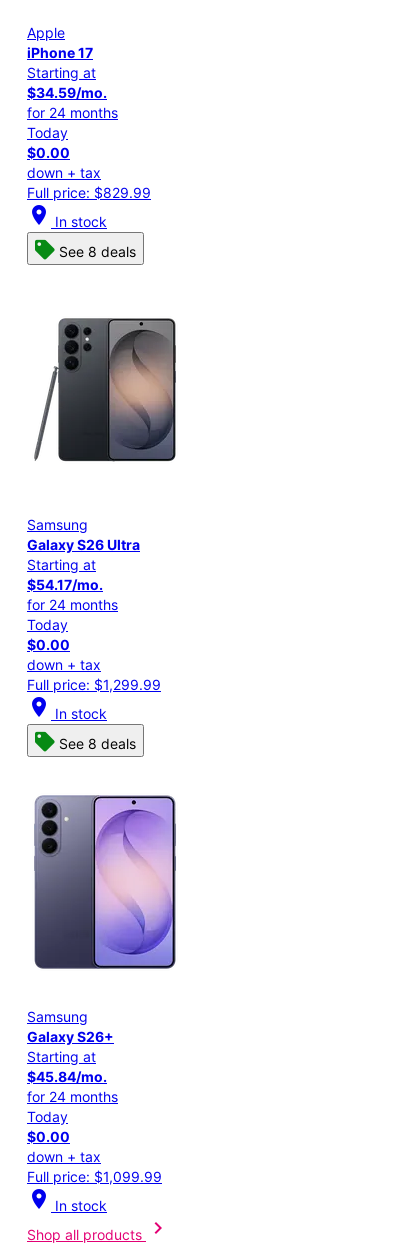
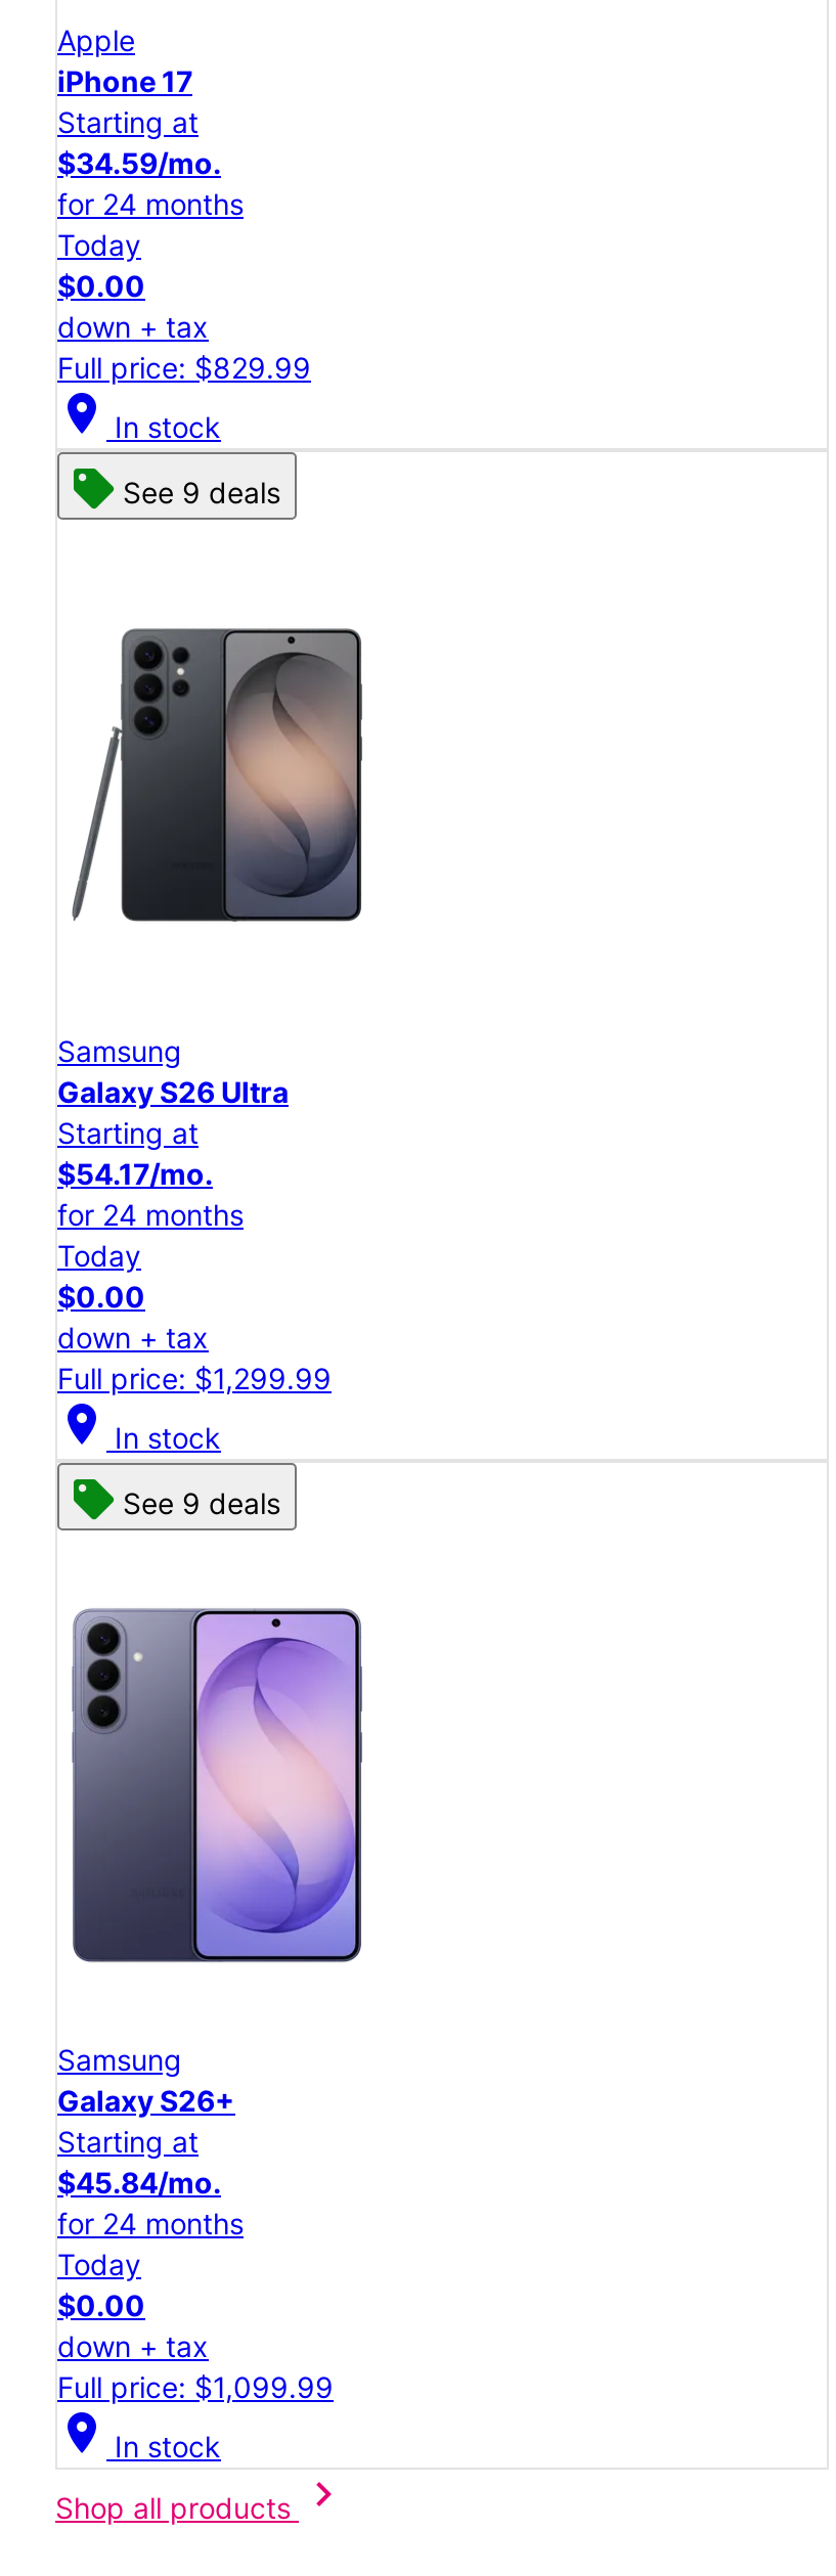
- See 8 deals
+ See 9 deals

- See 8 deals
+ See 9 deals
